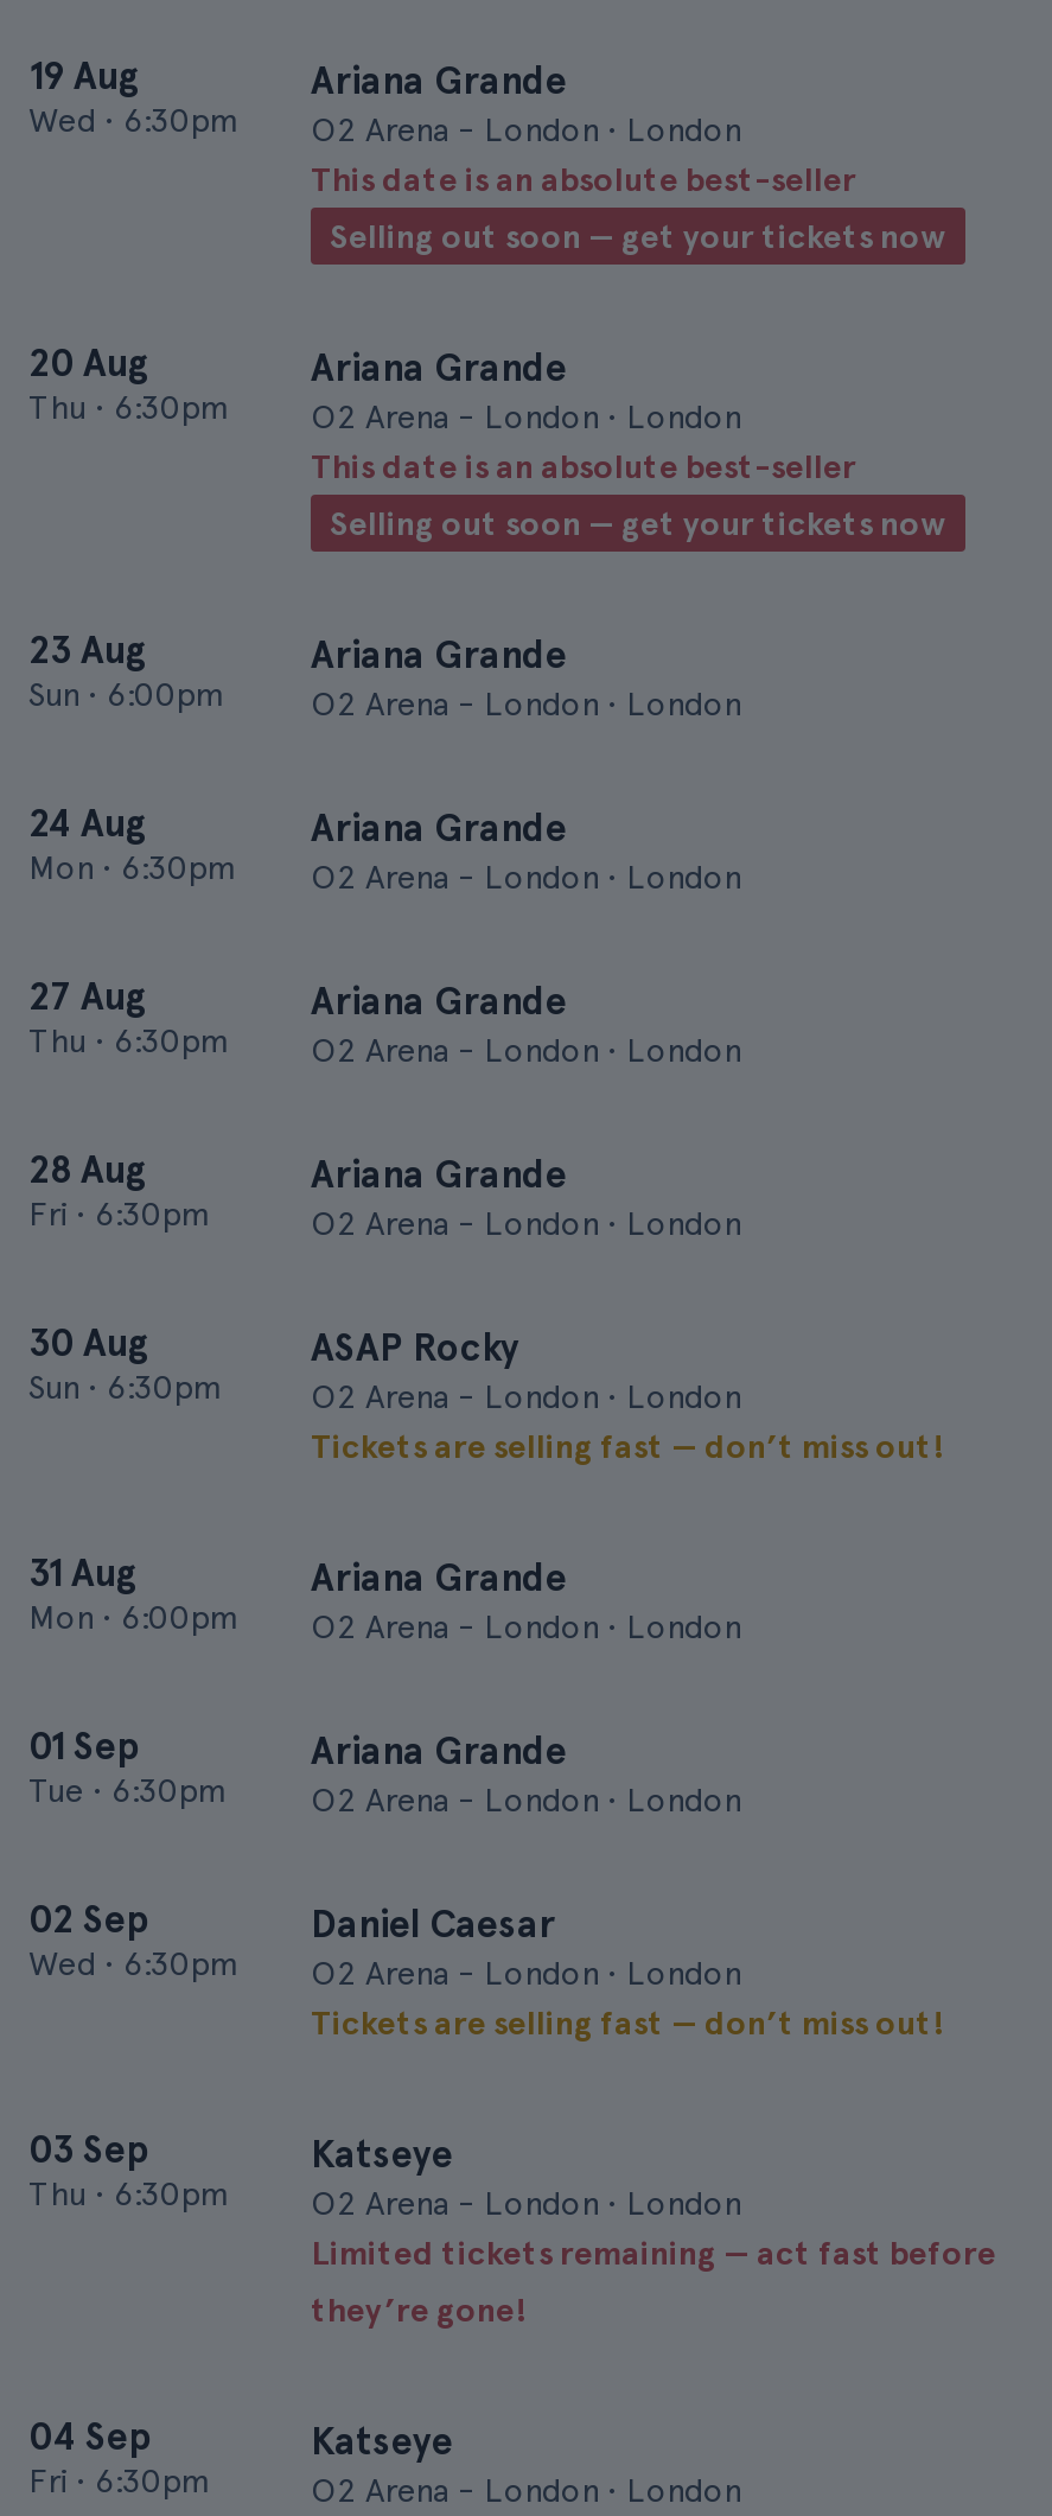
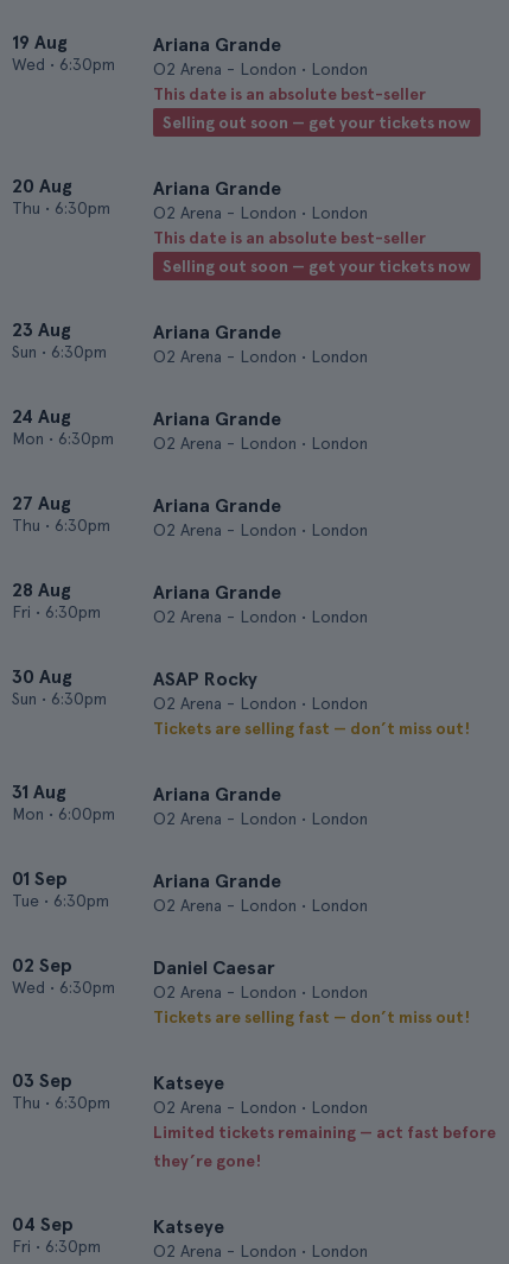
- Sun • 6:00pm
+ Sun • 6:30pm
